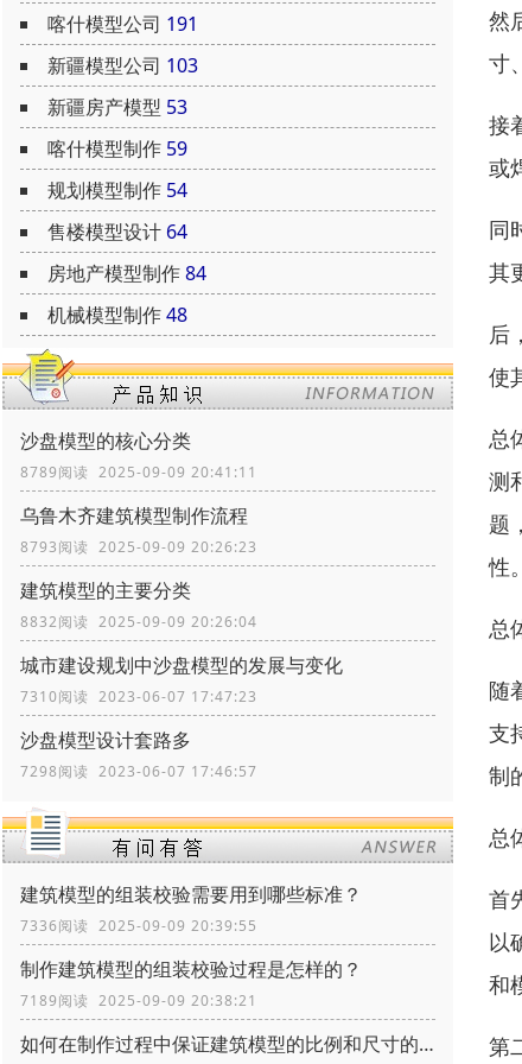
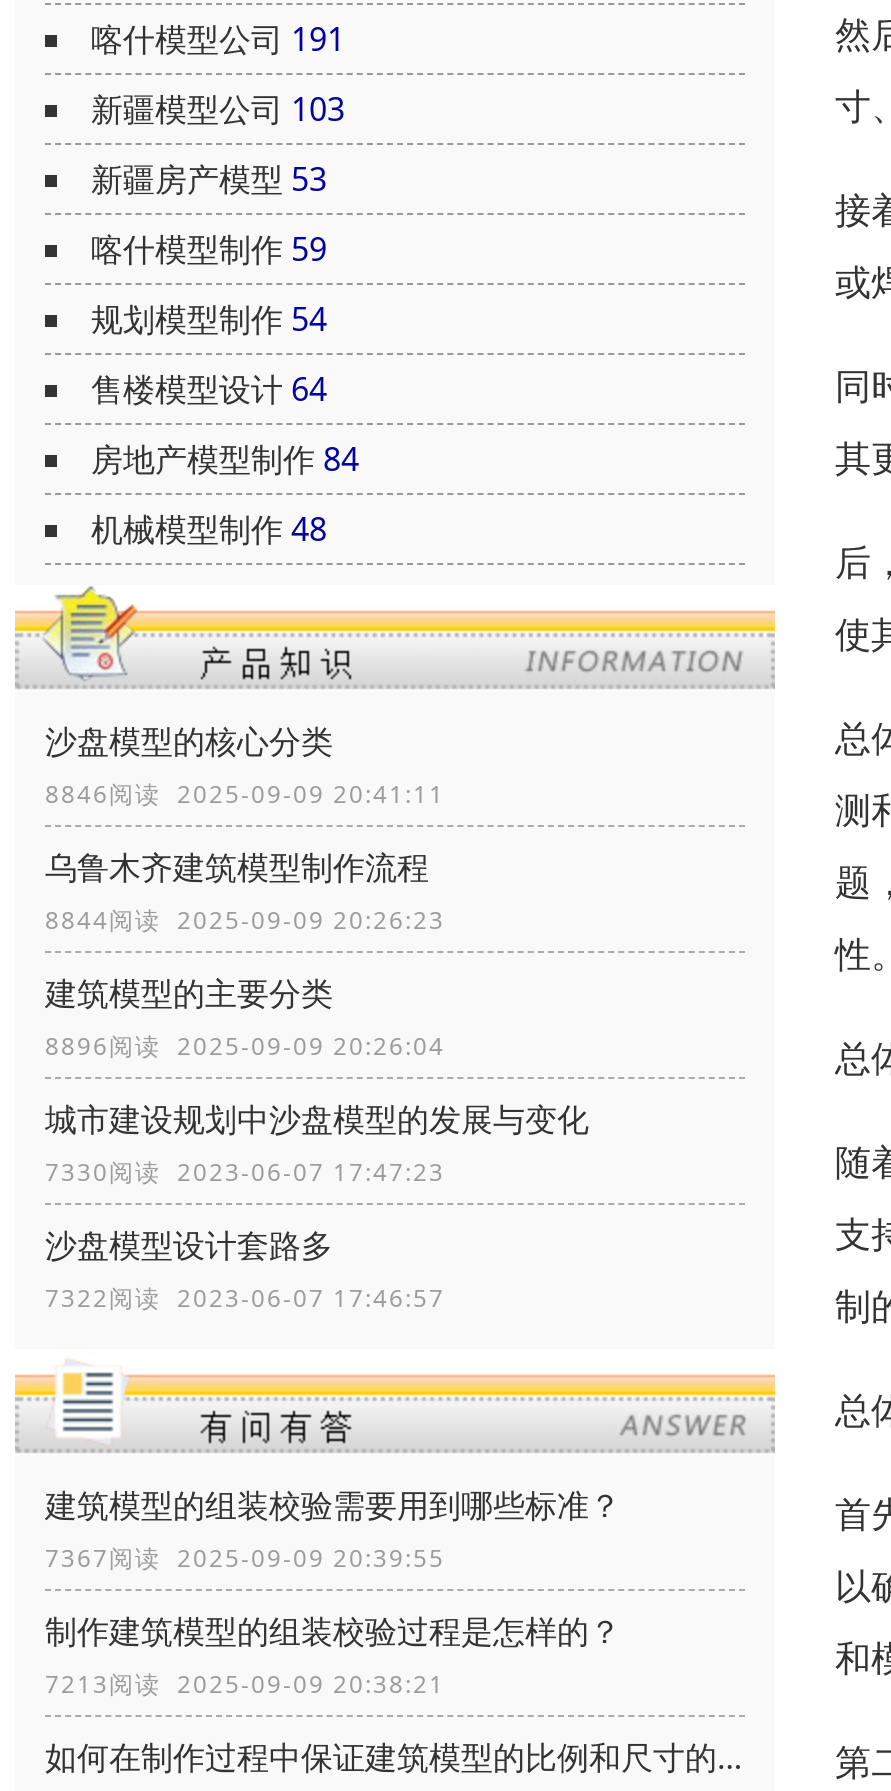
- 8789阅读 2025-09-09 20:41:11
+ 8846阅读 2025-09-09 20:41:11

- 8793阅读 2025-09-09 20:26:23
+ 8844阅读 2025-09-09 20:26:23

- 8832阅读 2025-09-09 20:26:04
+ 8896阅读 2025-09-09 20:26:04

- 7310阅读 2023-06-07 17:47:23
+ 7330阅读 2023-06-07 17:47:23

- 7298阅读 2023-06-07 17:46:57
+ 7322阅读 2023-06-07 17:46:57

- 7336阅读 2025-09-09 20:39:55
+ 7367阅读 2025-09-09 20:39:55

- 7189阅读 2025-09-09 20:38:21
+ 7213阅读 2025-09-09 20:38:21
